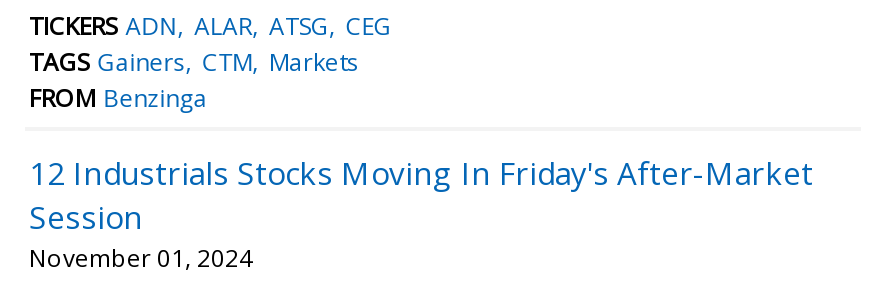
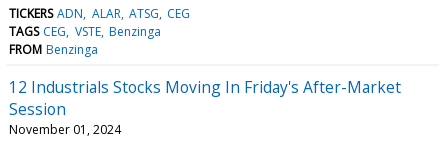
- TAGS Gainers CTM Markets
+ TAGS CEG VSTE Benzinga
